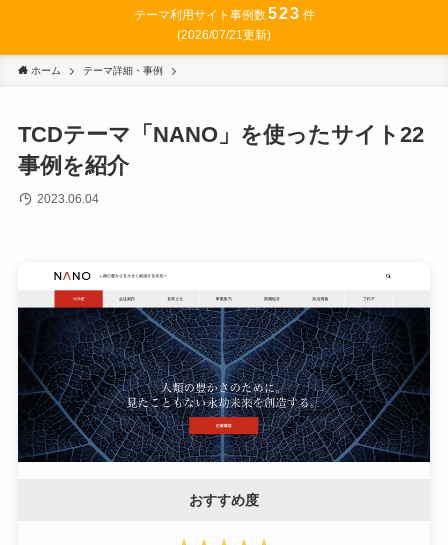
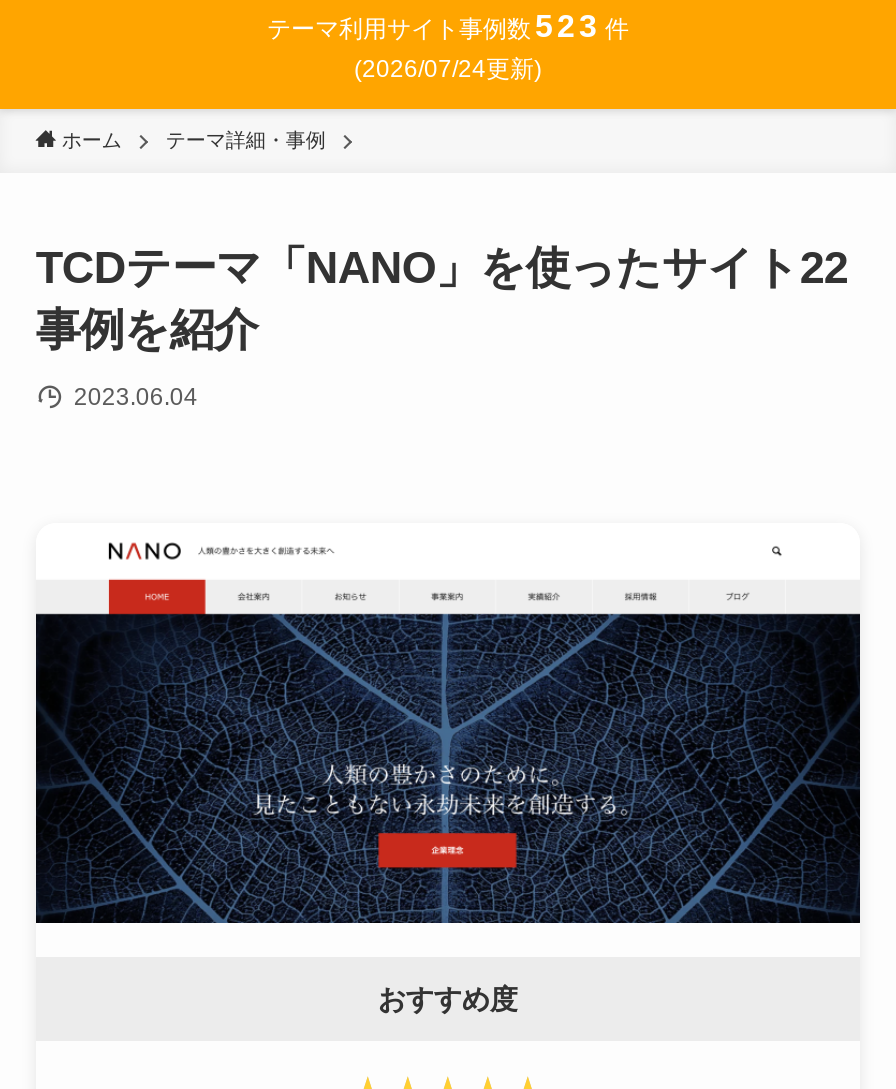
- (2026/07/21更新)
+ (2026/07/24更新)
